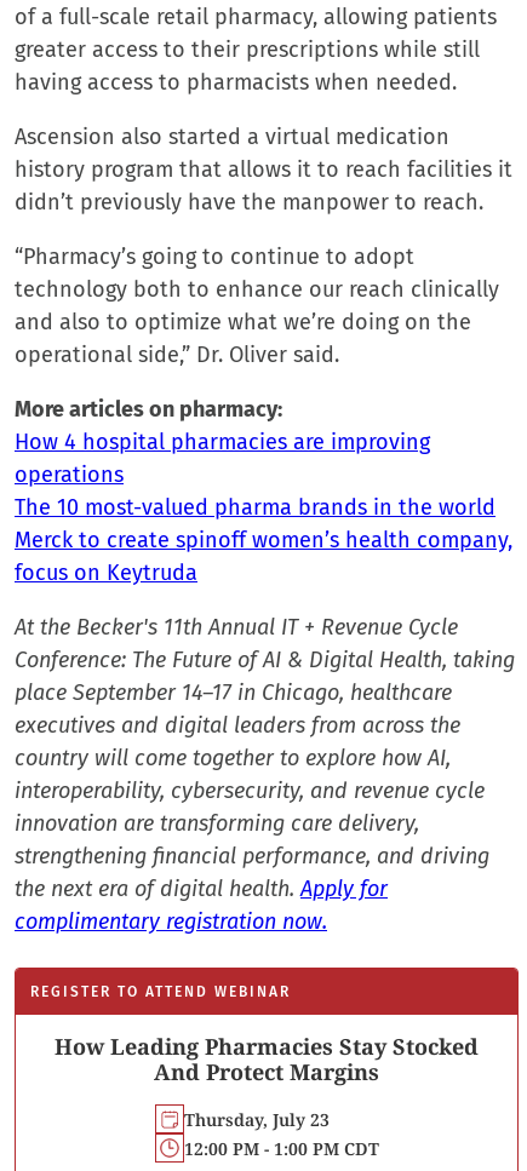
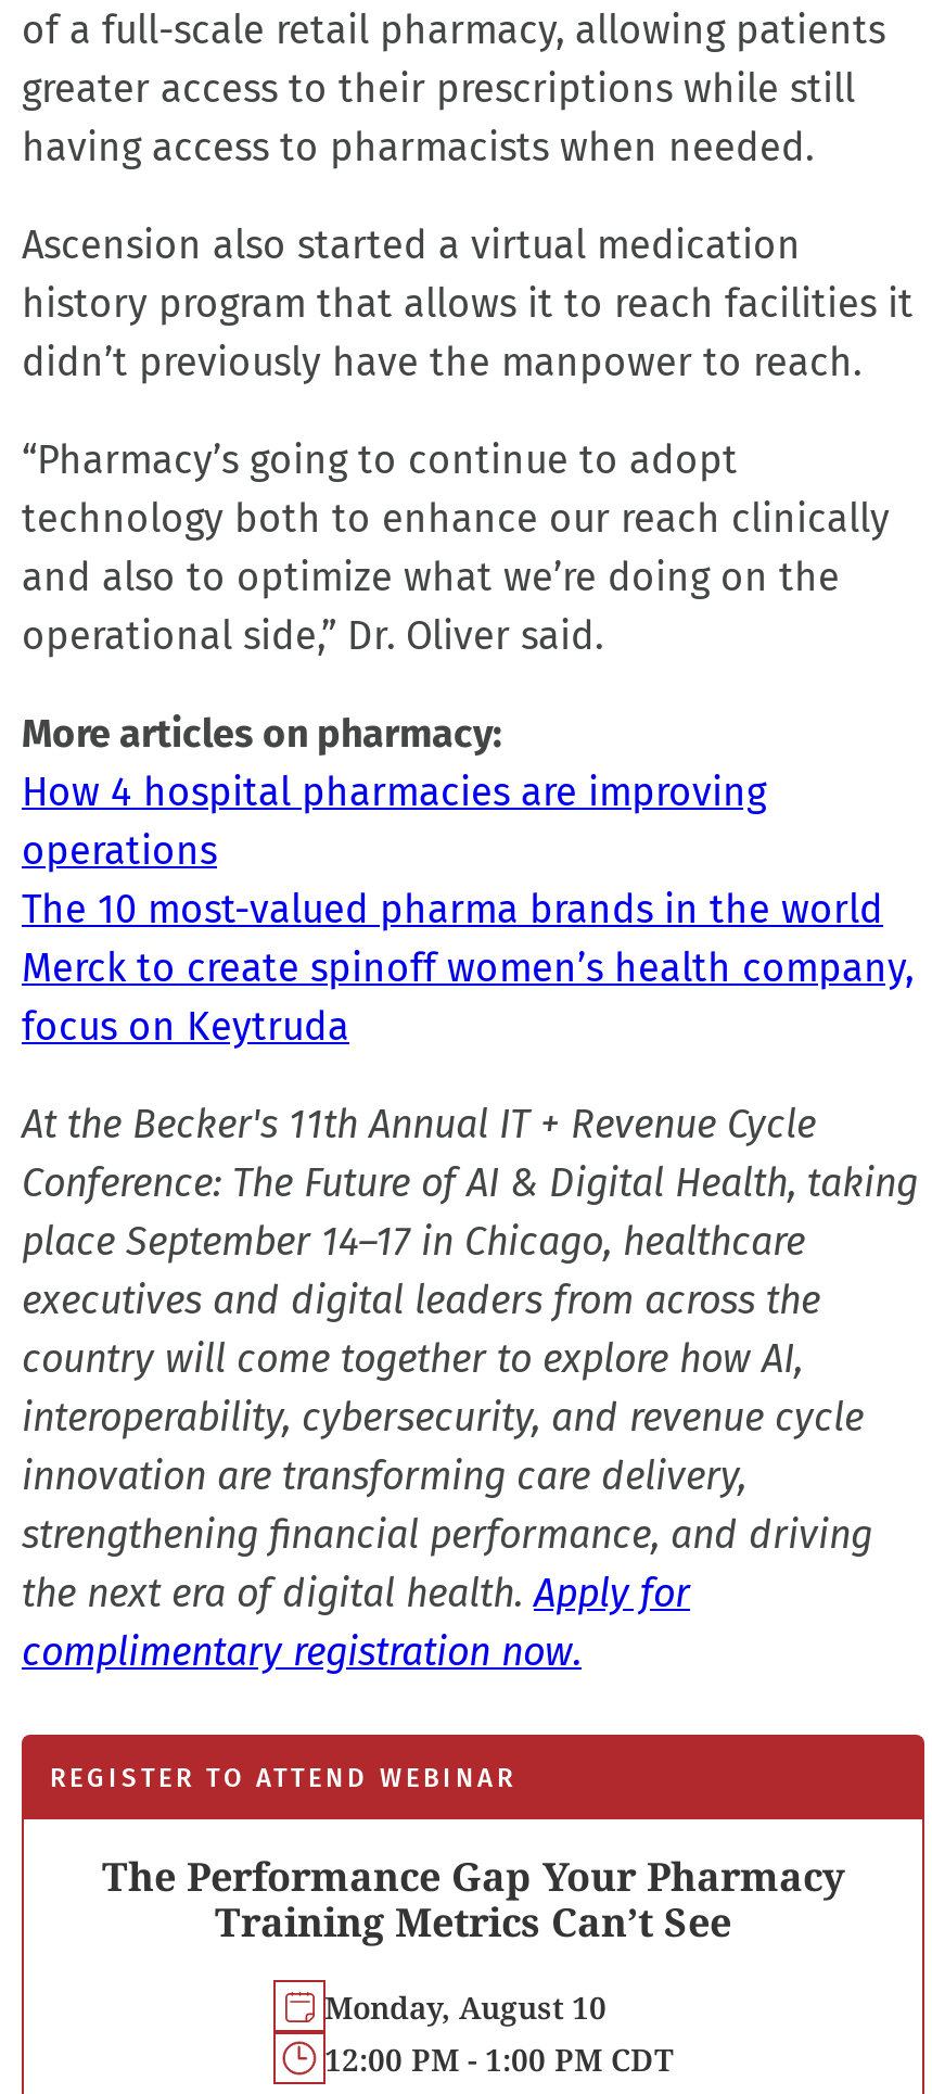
- How Leading Pharmacies Stay Stocked
- And Protect Margins
+ The Performance Gap Your Pharmacy
+ Training Metrics Can’t See

- Thursday, July 23
+ Monday, August 10
